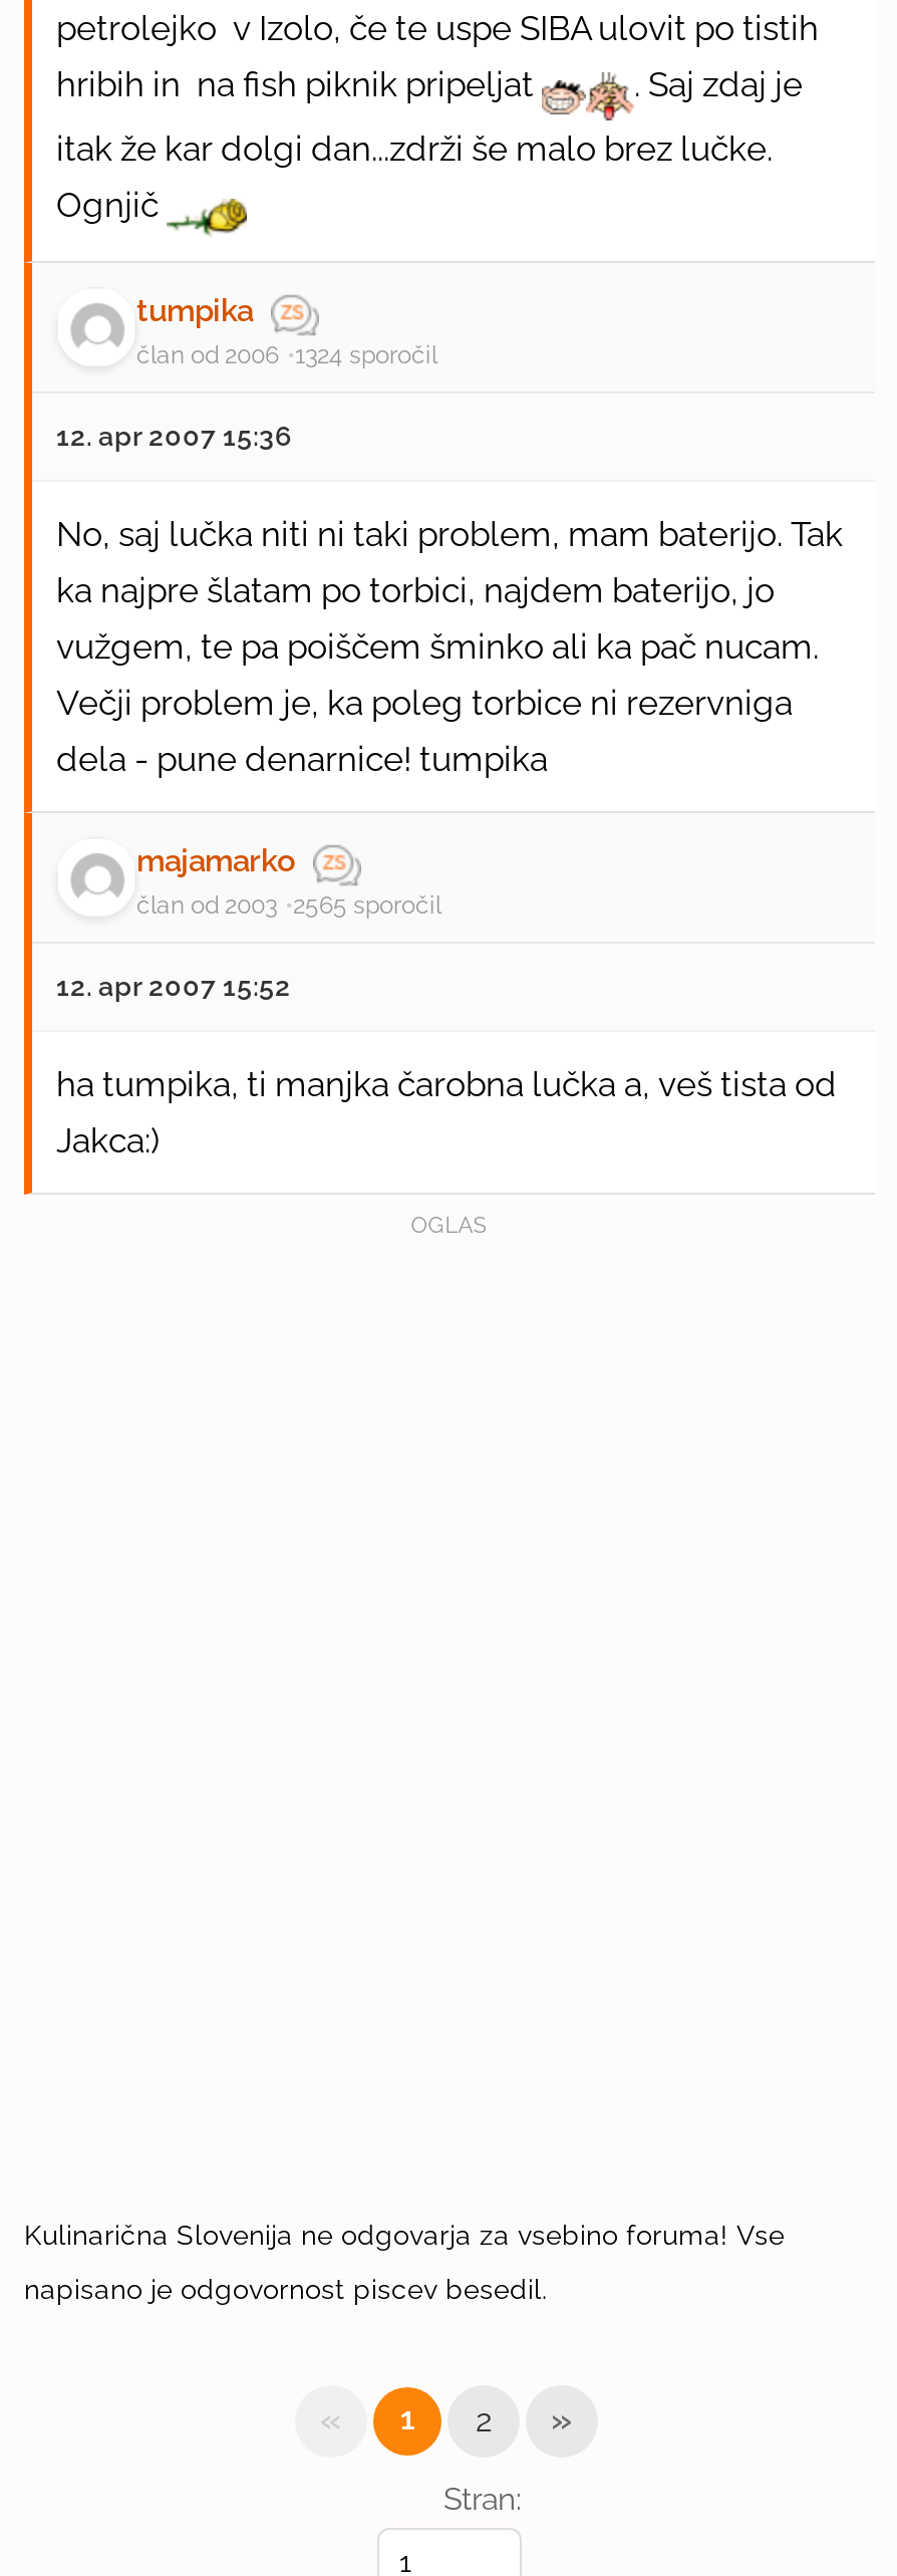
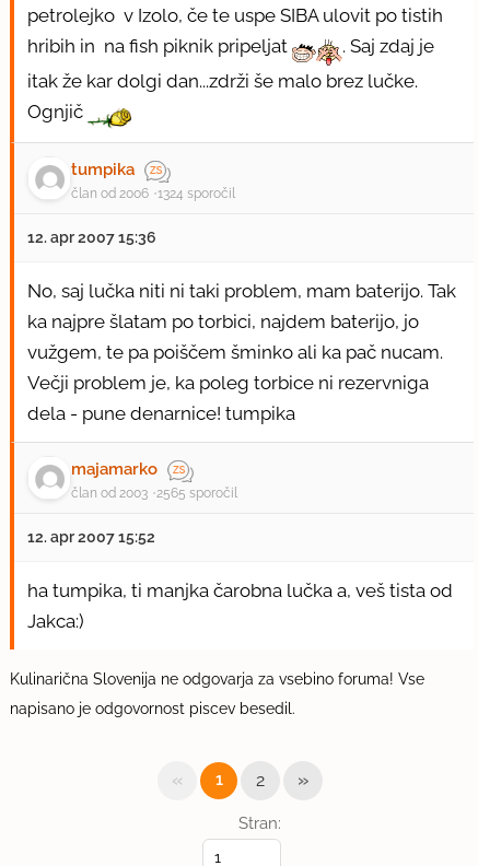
- OGLAS
